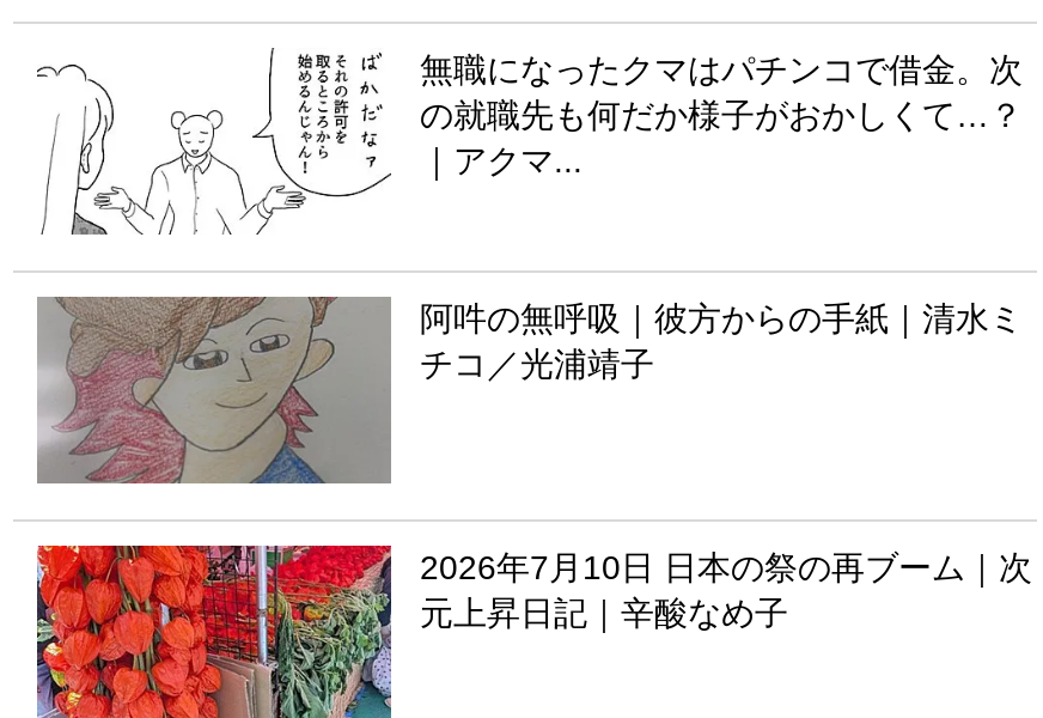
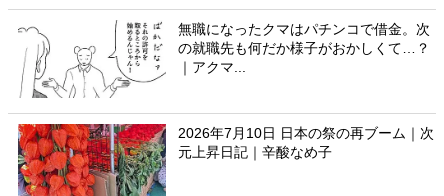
- [image]
- 阿吽の無呼吸｜彼方からの手紙｜清水ミ
- チコ／光浦靖子
